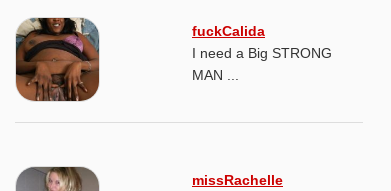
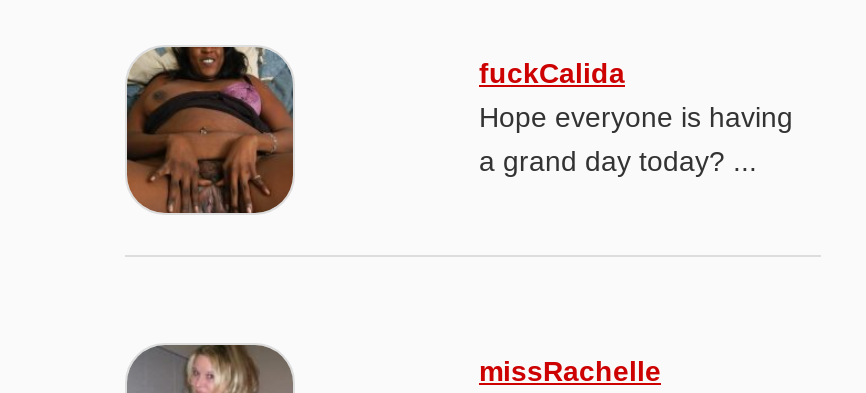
- I need a Big STRONG
- MAN ...
+ Hope everyone is having
+ a grand day today? ...
